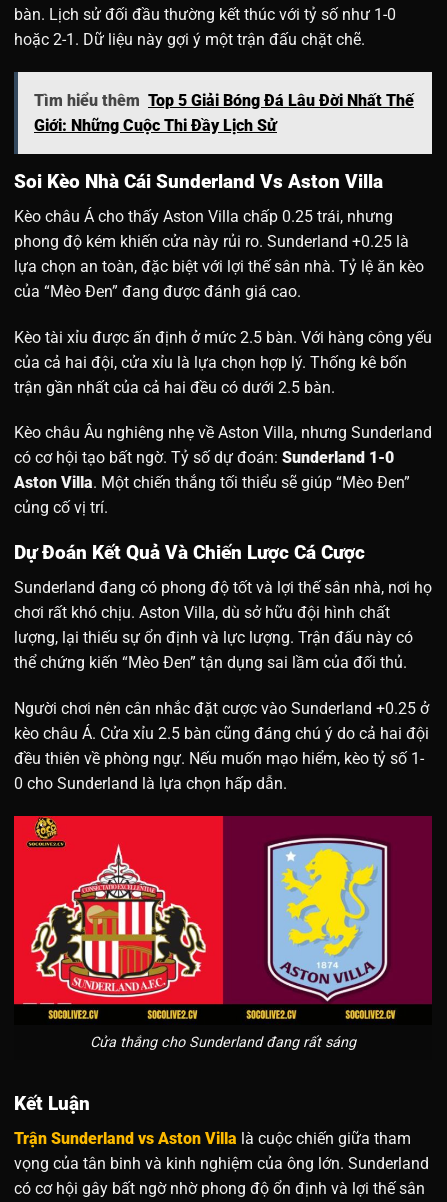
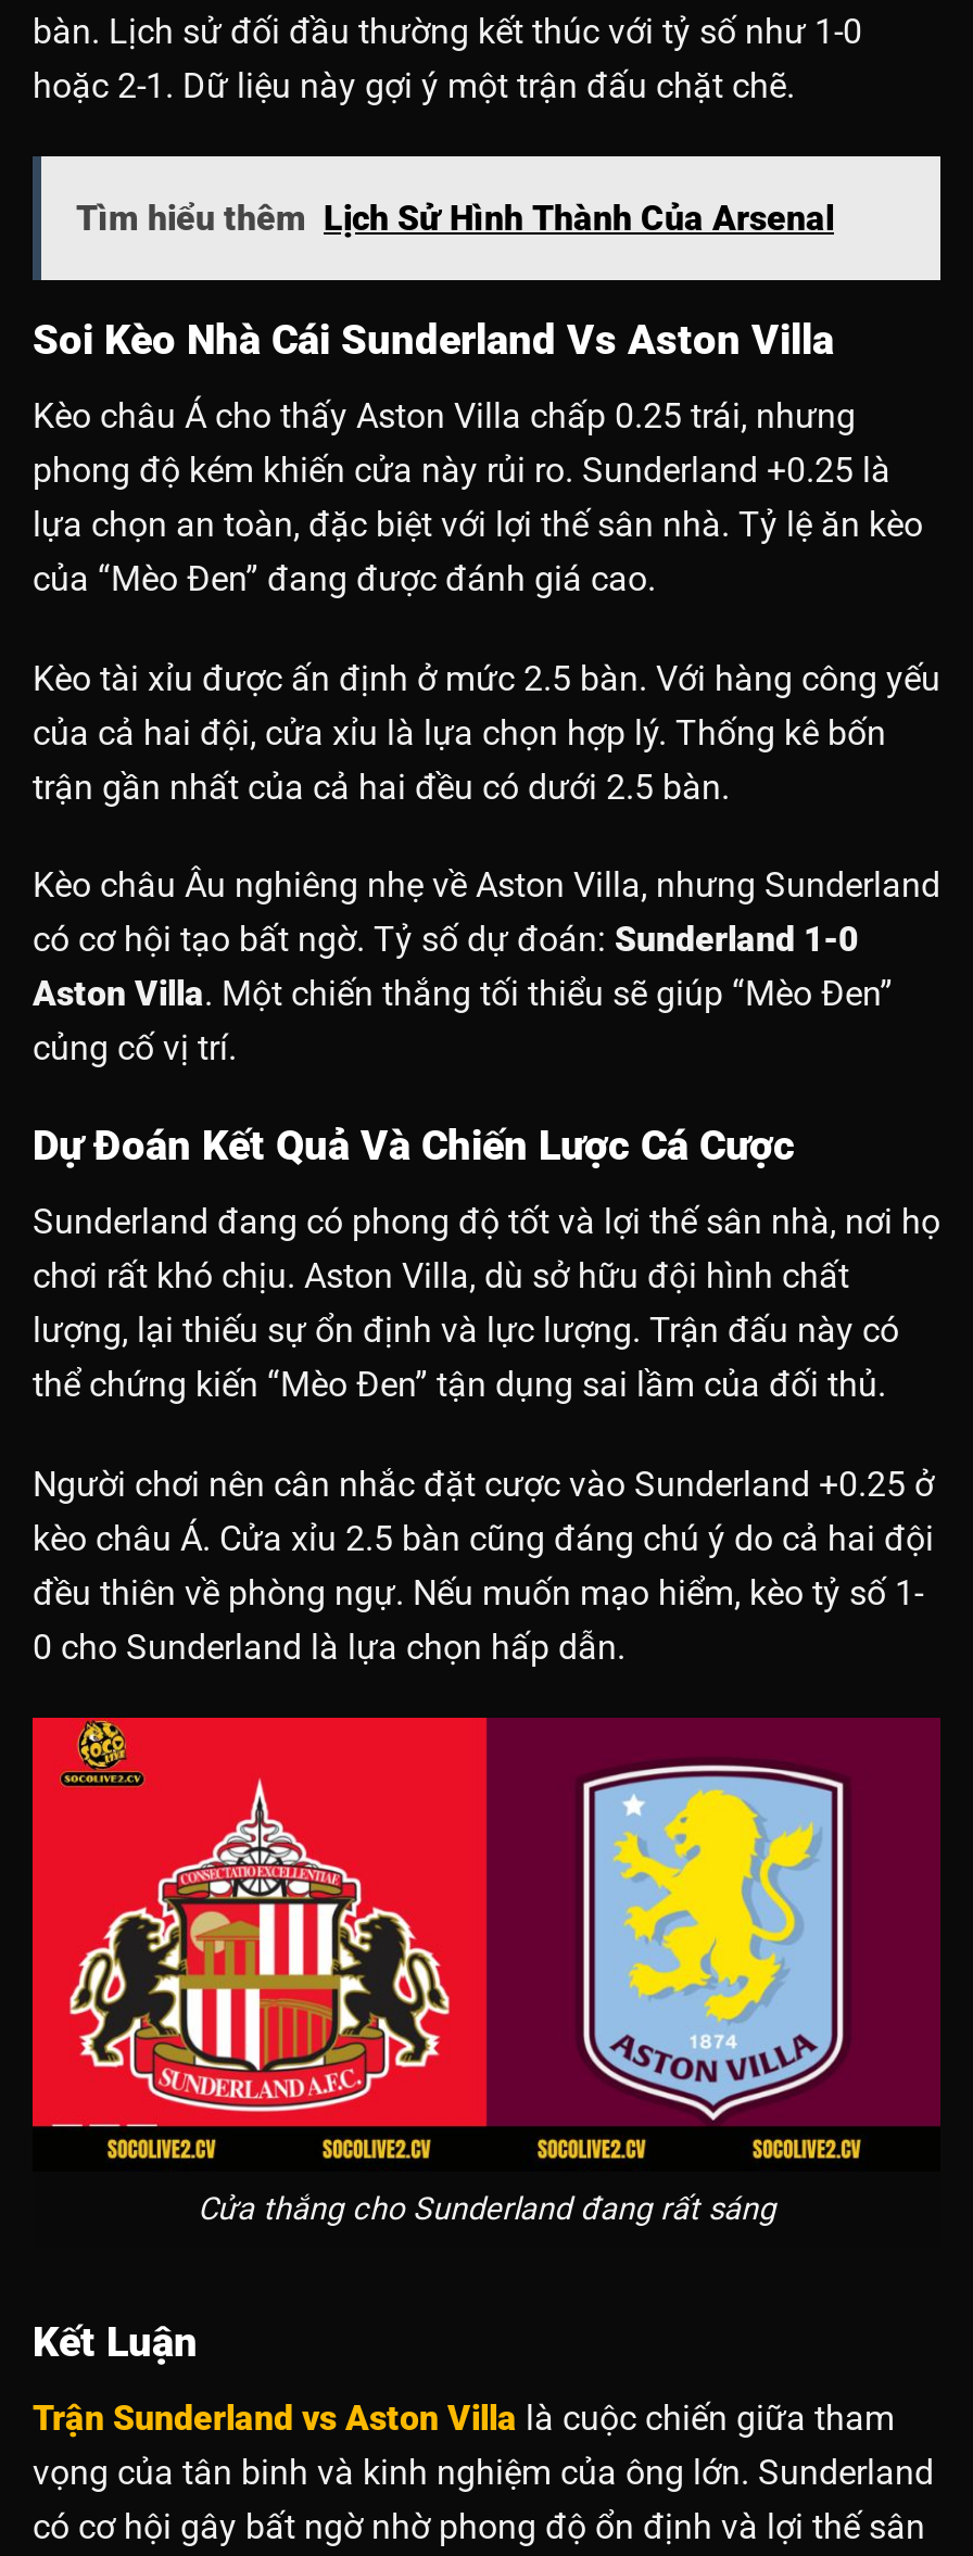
- Tìm hiểu thêm Top 5 Giải Bóng Đá Lâu Đời Nhất Thế
- Giới: Những Cuộc Thi Đầy Lịch Sử
+ Tìm hiểu thêm Lịch Sử Hình Thành Của Arsenal
